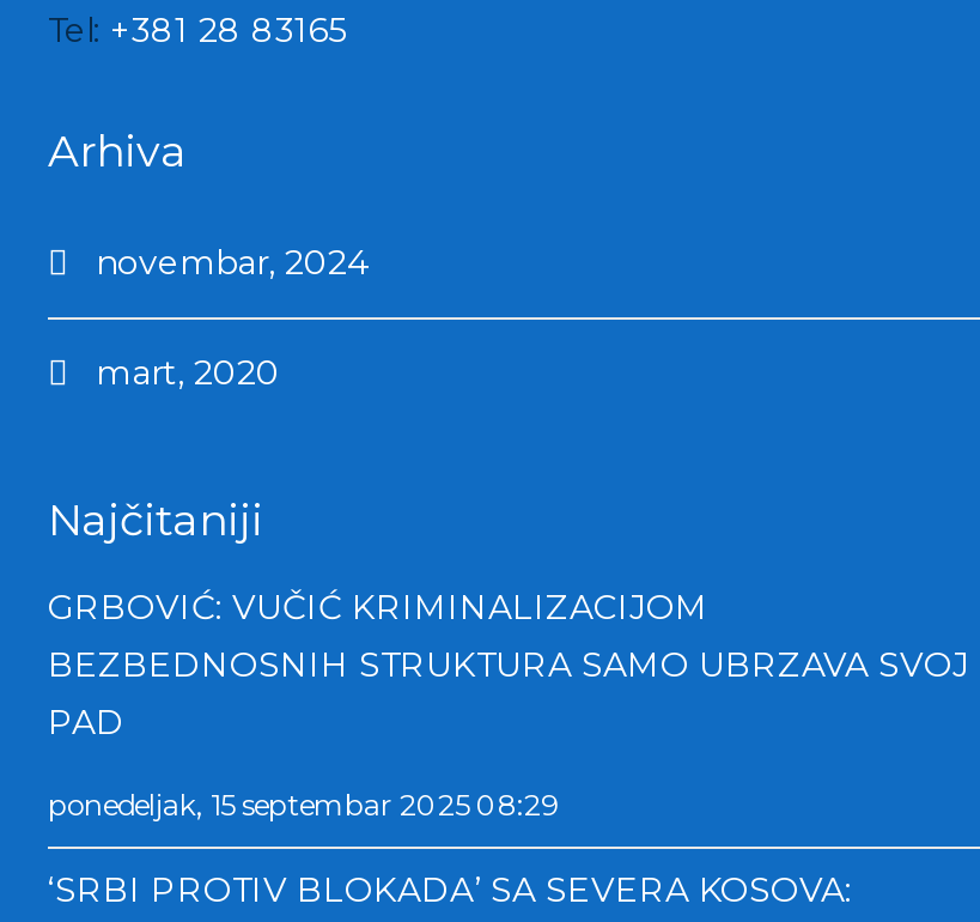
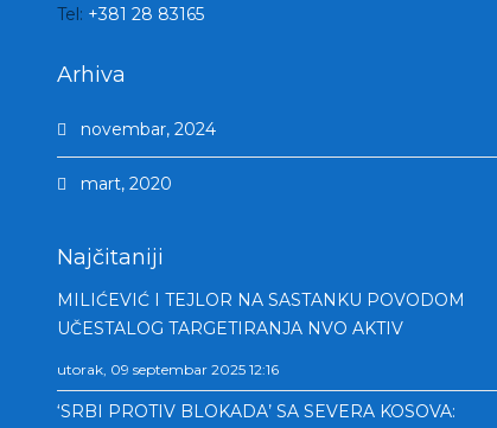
- GRBOVIĆ: VUČIĆ KRIMINALIZACIJOM
- BEZBEDNOSNIH STRUKTURA SAMO UBRZAVA SVOJ
- PAD
+ MILIĆEVIĆ I TEJLOR NA SASTANKU POVODOM
+ UČESTALOG TARGETIRANJA NVO AKTIV

- ponedeljak, 15 septembar 2025 08:29
+ utorak, 09 septembar 2025 12:16
